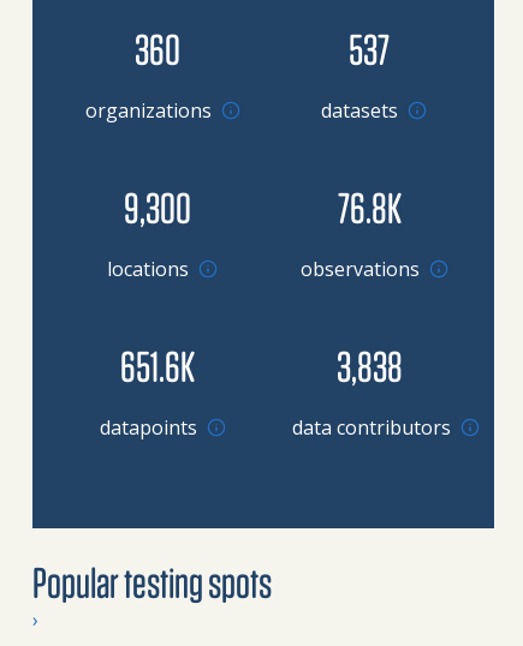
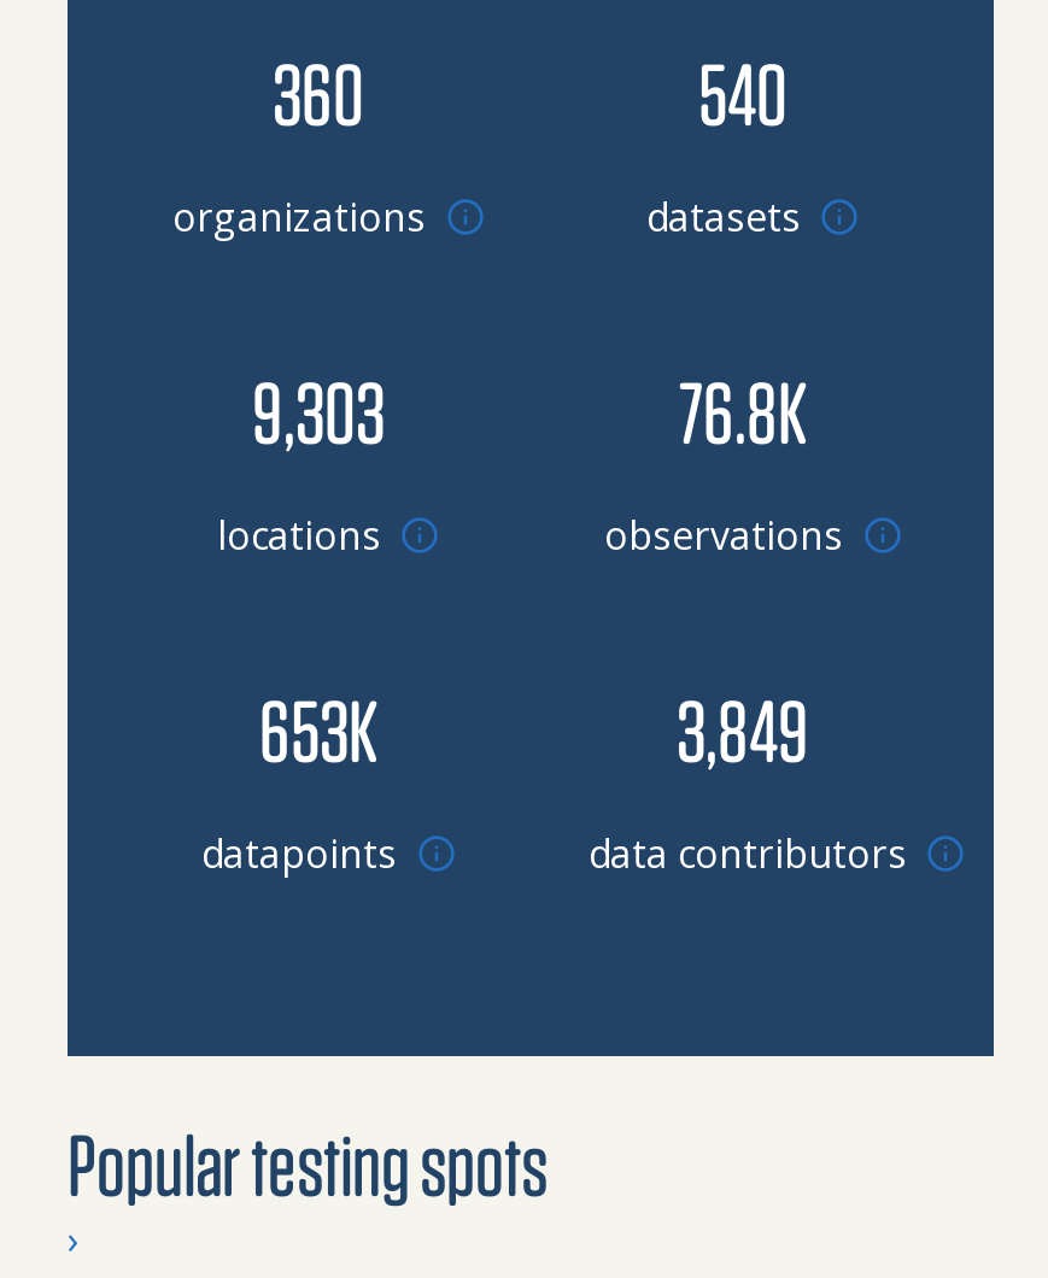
- 537
+ 540

- 9,300
+ 9,303

- 651.6K
+ 653K

- 3,838
+ 3,849
